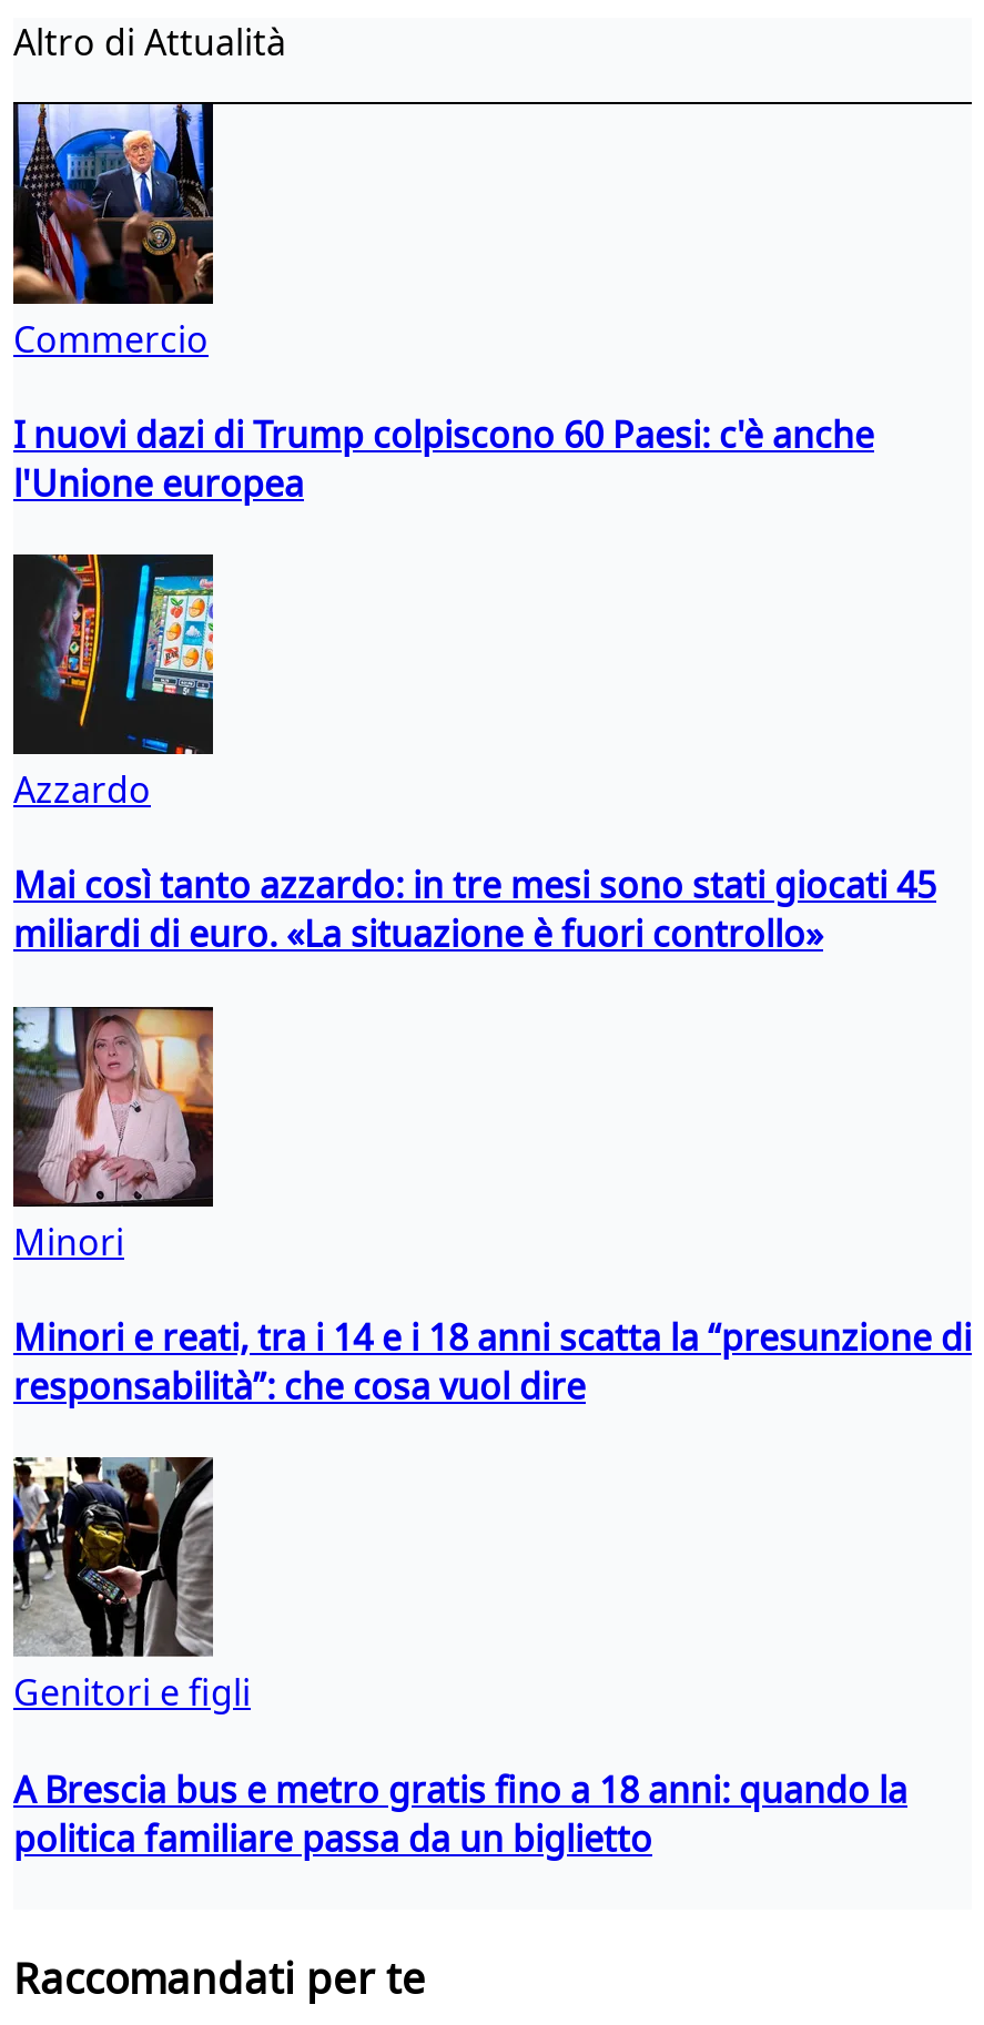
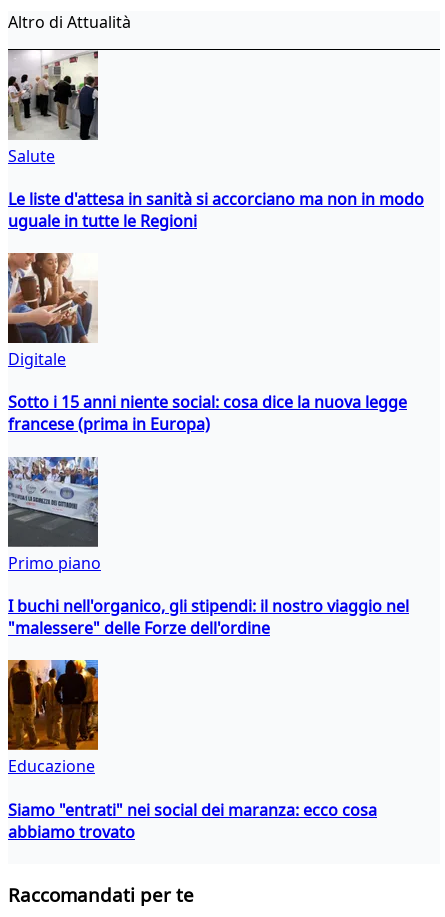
- [image]
- Commercio
+ [image]
+ Salute

- I nuovi dazi di Trump colpiscono 60 Paesi: c'è anche
- l'Unione europea
+ Le liste d'attesa in sanità si accorciano ma non in modo
+ uguale in tutte le Regioni

- [image]
- Azzardo
+ [image]
+ Digitale

- Mai così tanto azzardo: in tre mesi sono stati giocati 45
- miliardi di euro. «La situazione è fuori controllo»
+ Sotto i 15 anni niente social: cosa dice la nuova legge
+ francese (prima in Europa)

- [image]
- Minori
+ [image]
+ Primo piano

- Minori e reati, tra i 14 e i 18 anni scatta la “presunzione di
- responsabilità”: che cosa vuol dire
+ I buchi nell'organico, gli stipendi: il nostro viaggio nel
+ "malessere" delle Forze dell'ordine

- [image]
- Genitori e figli
+ [image]
+ Educazione

- A Brescia bus e metro gratis fino a 18 anni: quando la
- politica familiare passa da un biglietto
+ Siamo "entrati" nei social dei maranza: ecco cosa
+ abbiamo trovato
